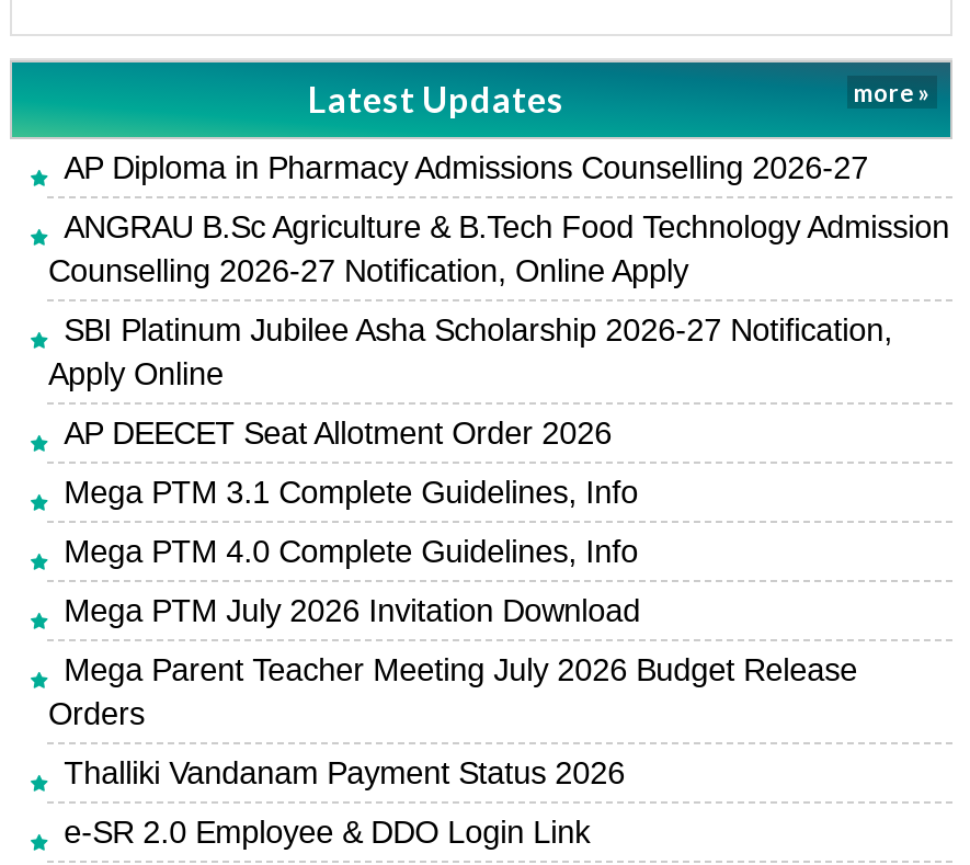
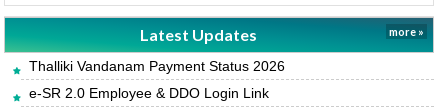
- AP Diploma in Pharmacy Admissions Counselling 2026-27
- ANGRAU B.Sc Agriculture & B.Tech Food Technology Admission
- Counselling 2026-27 Notification, Online Apply
- SBI Platinum Jubilee Asha Scholarship 2026-27 Notification,
- Apply Online
- AP DEECET Seat Allotment Order 2026
- Mega PTM 3.1 Complete Guidelines, Info
- Mega PTM 4.0 Complete Guidelines, Info
- Mega PTM July 2026 Invitation Download
- Mega Parent Teacher Meeting July 2026 Budget Release
- Orders
